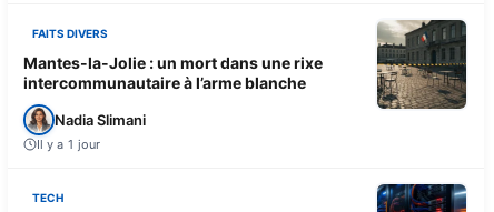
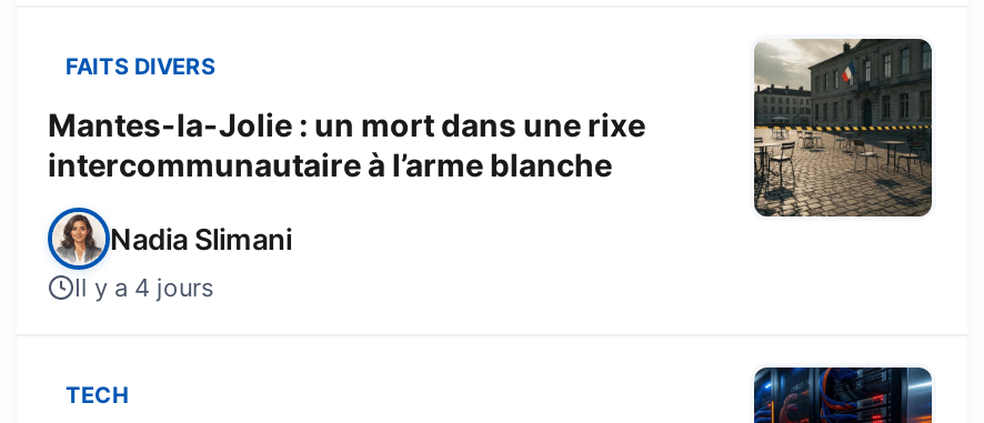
- Il y a 1 jour
+ Il y a 4 jours
